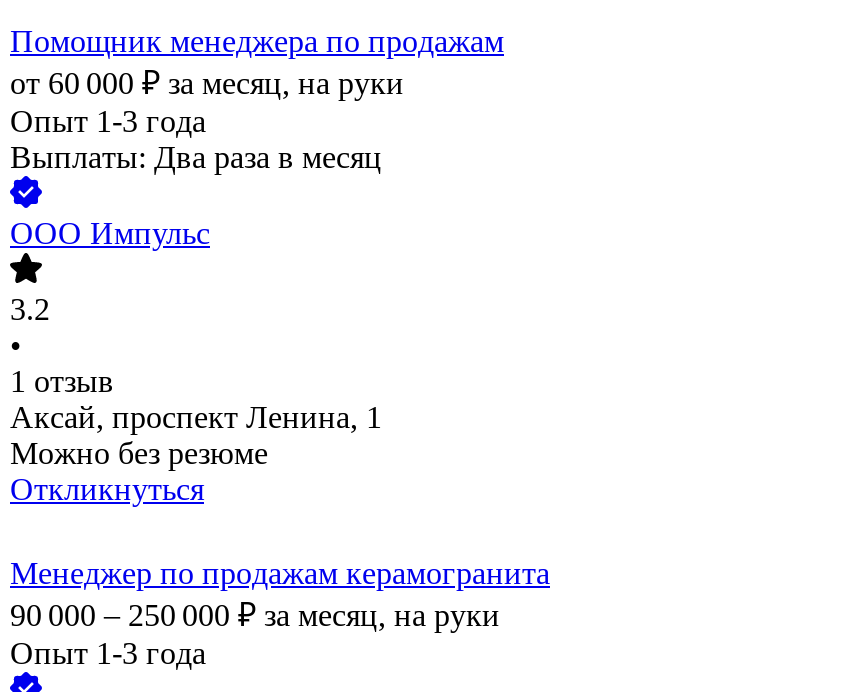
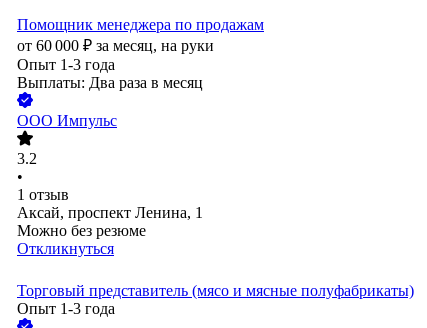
- Менеджер по продажам керамогранита
- 90 000 – 250 000 ₽ за месяц, на руки
+ Торговый представитель (мясо и мясные полуфабрикаты)
